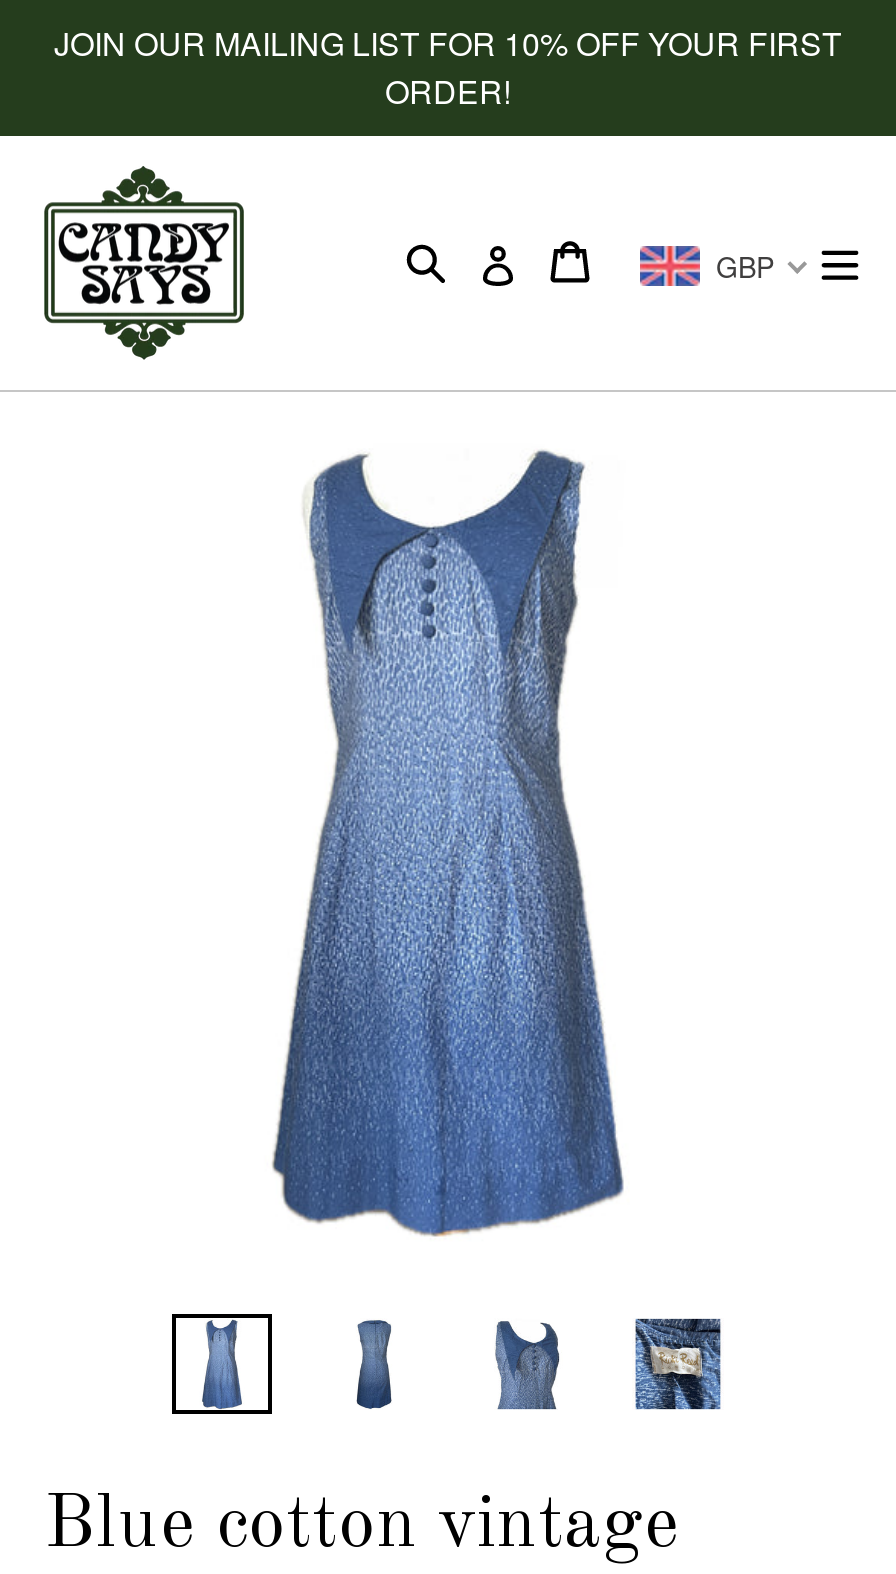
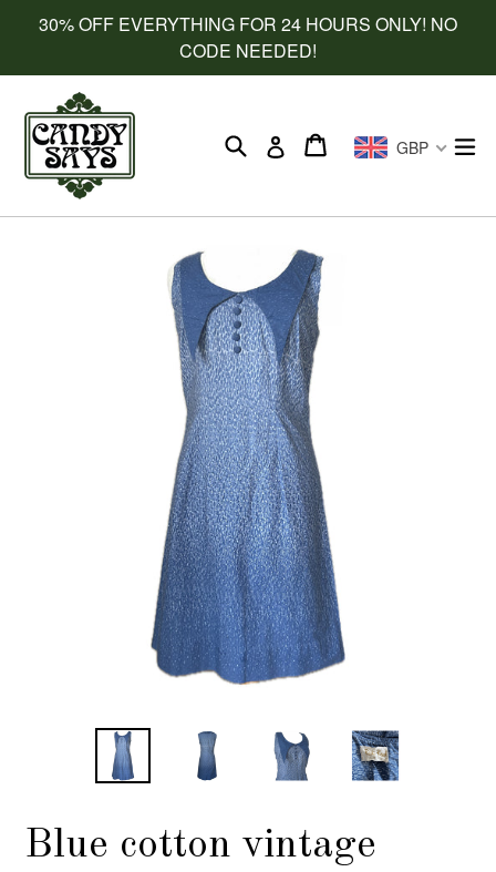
- JOIN OUR MAILING LIST FOR 10% OFF YOUR FIRST
- ORDER!
+ 30% OFF EVERYTHING FOR 24 HOURS ONLY! NO
+ CODE NEEDED!
